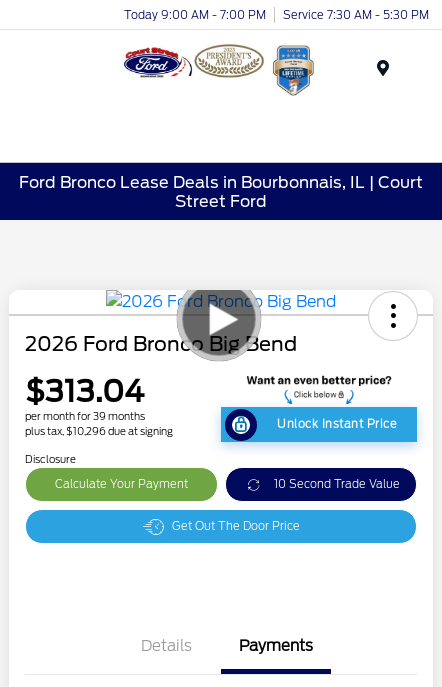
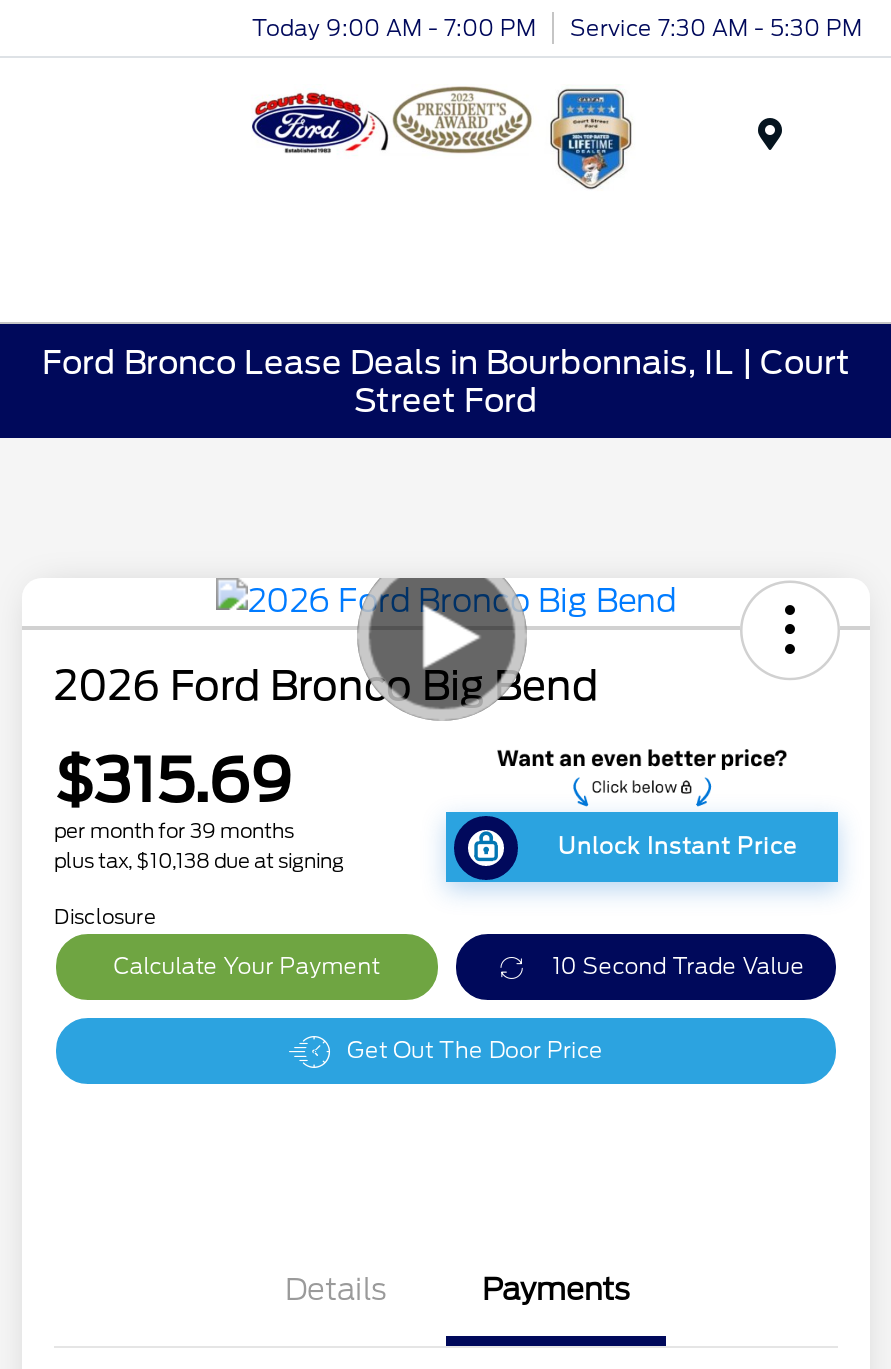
- $313.04
+ $315.69

- plus tax, $10,296 due at signing
+ plus tax, $10,138 due at signing
